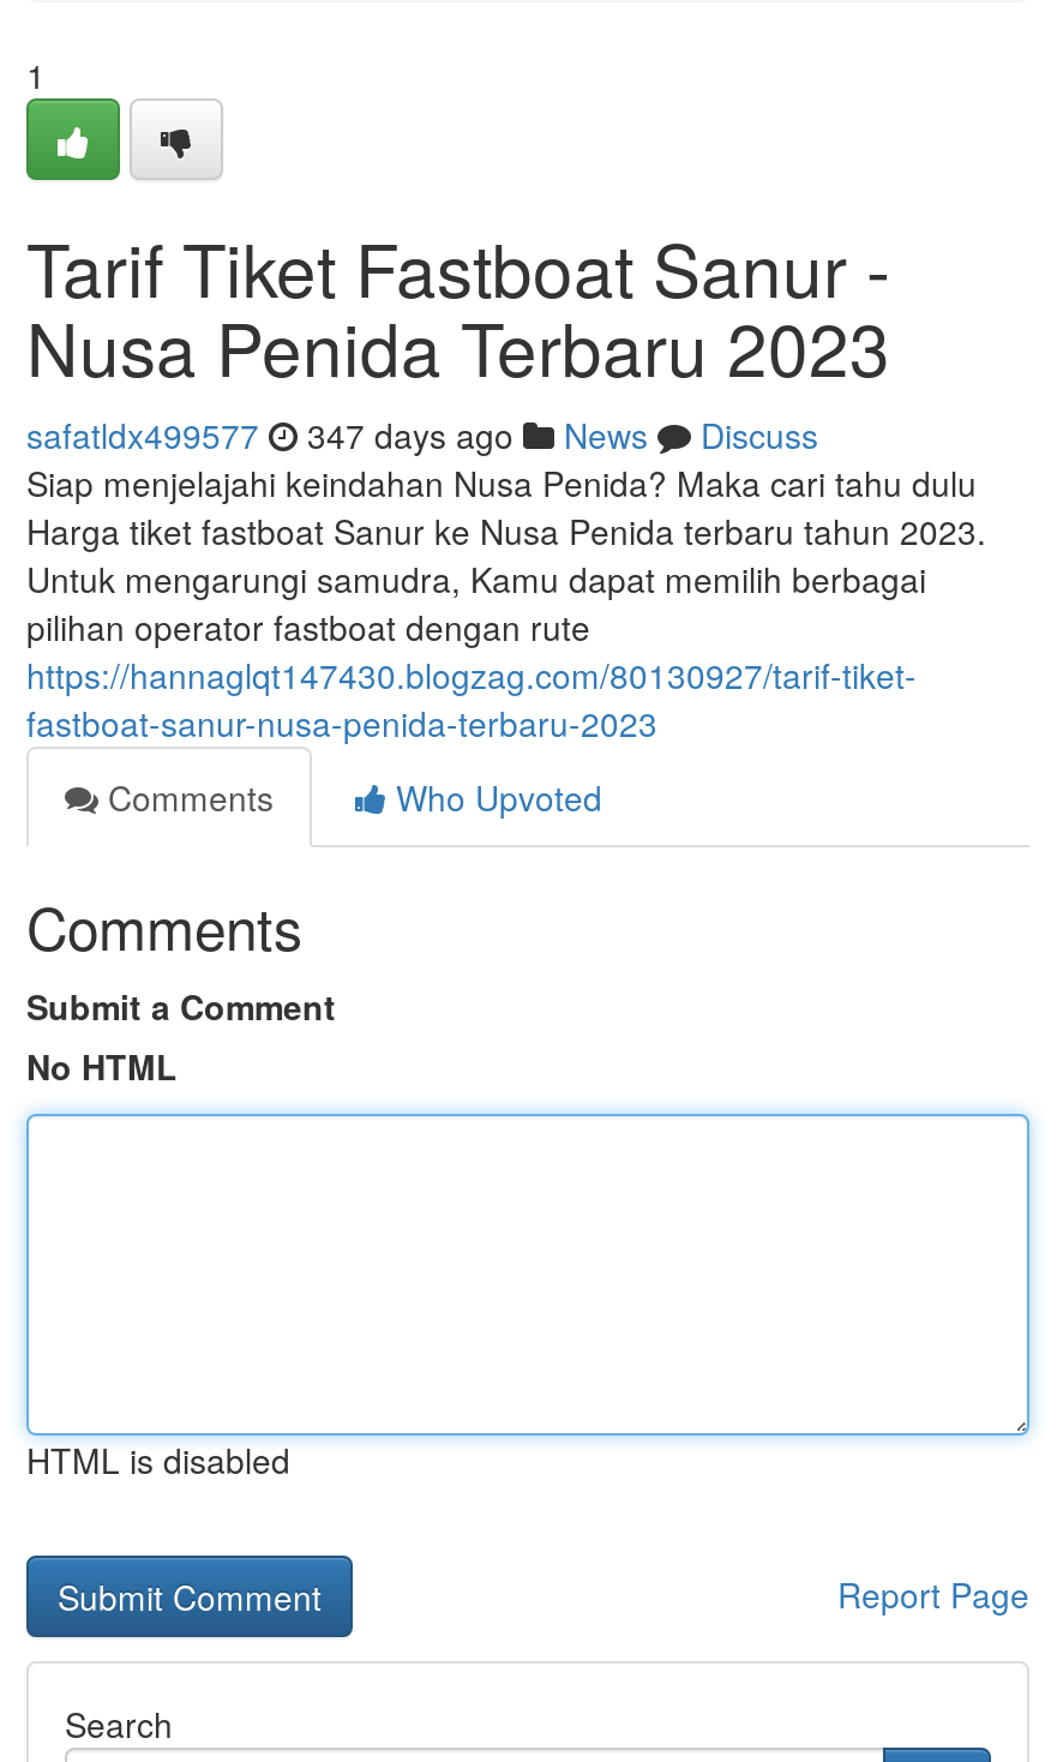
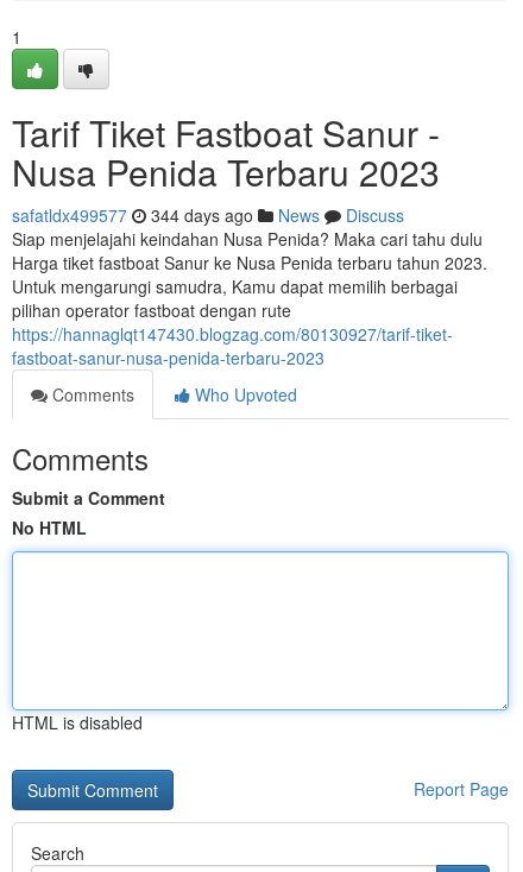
- safatldx499577 347 days ago News Discuss
+ safatldx499577 344 days ago News Discuss
